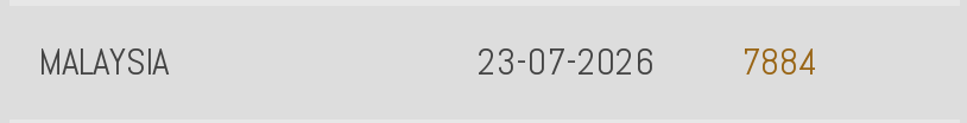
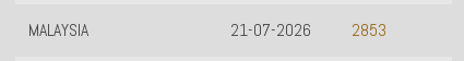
- 23-07-2026
+ 21-07-2026

- 7884
+ 2853
